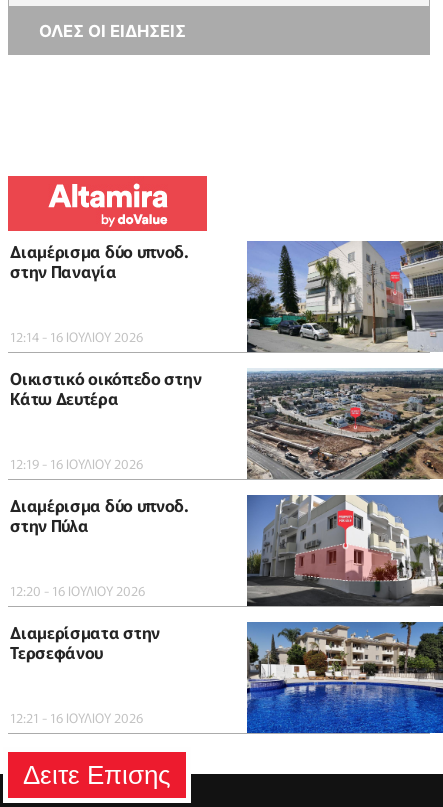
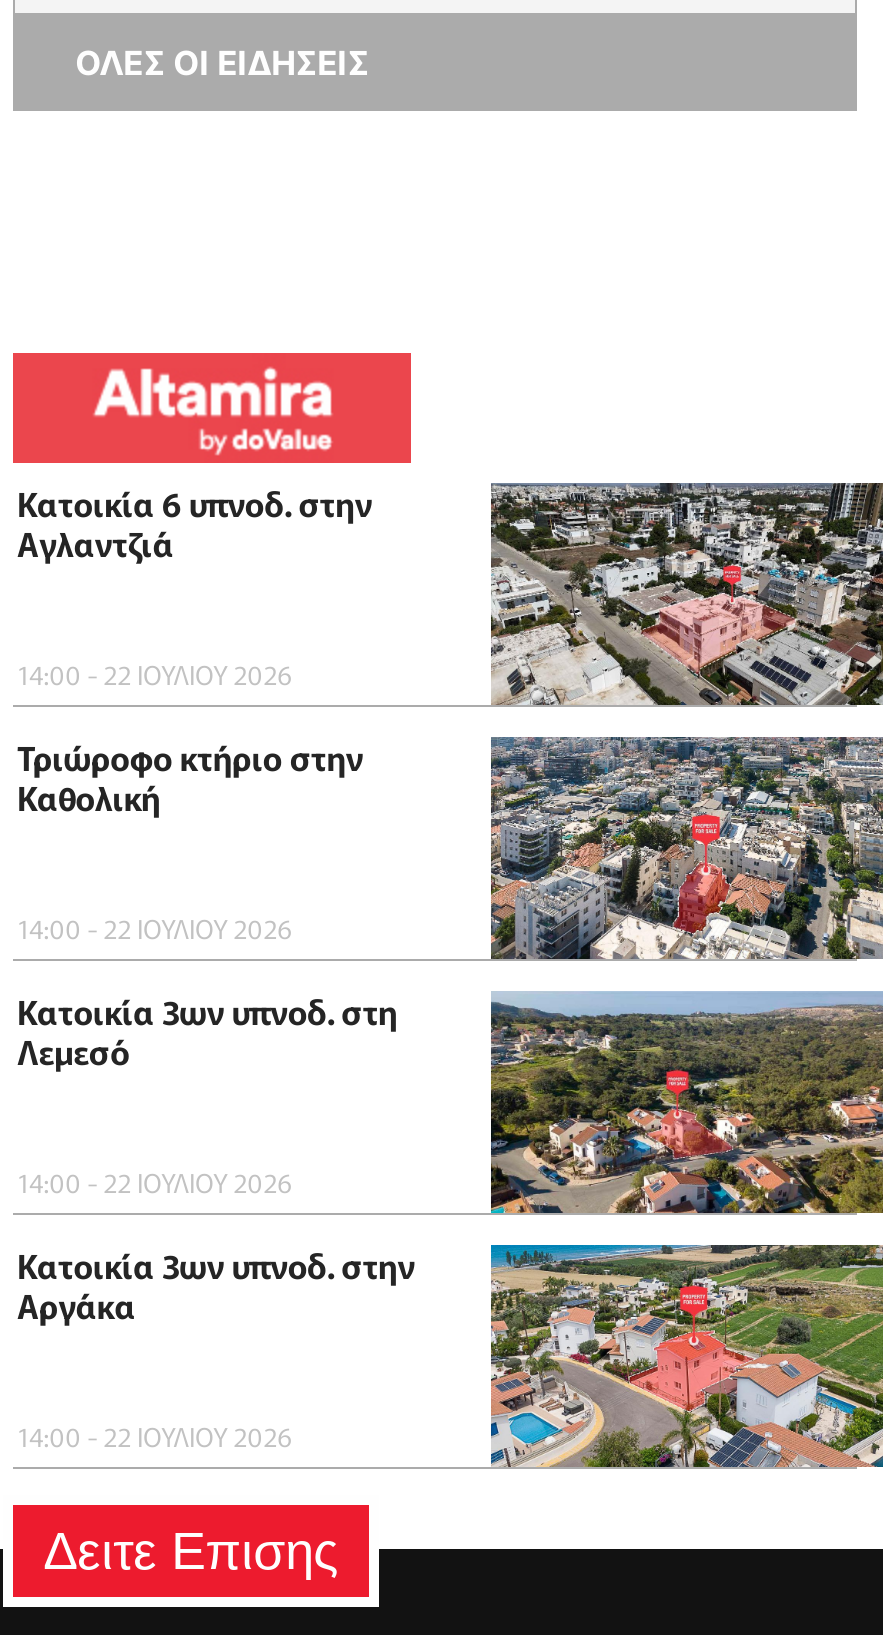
- Διαμέρισμα δύο υπνοδ.
- στην Παναγία
+ Κατοικία 6 υπνοδ. στην
+ Αγλαντζιά

- [image]
+ [image]

- 12:14 - 16 ΙΟΥΛΙΟΥ 2026
+ 14:00 - 22 ΙΟΥΛΙΟΥ 2026

- Οικιστικό οικόπεδο στην
- Κάτω Δευτέρα
+ Τριώροφο κτήριο στην
+ Καθολική

- [image]
+ [image]

- 12:19 - 16 ΙΟΥΛΙΟΥ 2026
+ 14:00 - 22 ΙΟΥΛΙΟΥ 2026

- Διαμέρισμα δύο υπνοδ.
- στην Πύλα
+ Κατοικία 3ων υπνοδ. στη
+ Λεμεσό

- [image]
+ [image]

- 12:20 - 16 ΙΟΥΛΙΟΥ 2026
+ 14:00 - 22 ΙΟΥΛΙΟΥ 2026

- Διαμερίσματα στην
- Τερσεφάνου
+ Κατοικία 3ων υπνοδ. στην
+ Αργάκα

- [image]
+ [image]

- 12:21 - 16 ΙΟΥΛΙΟΥ 2026
+ 14:00 - 22 ΙΟΥΛΙΟΥ 2026
